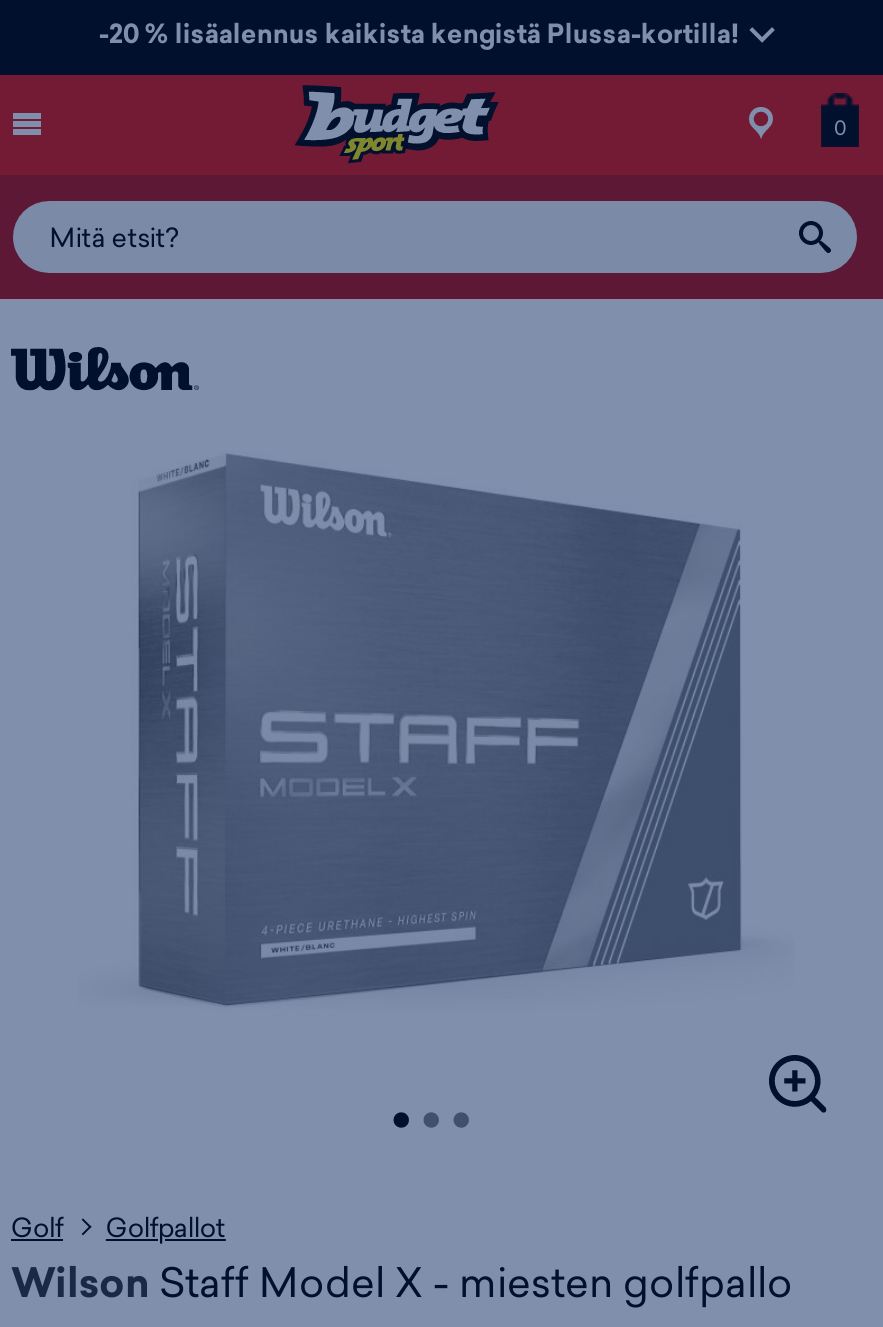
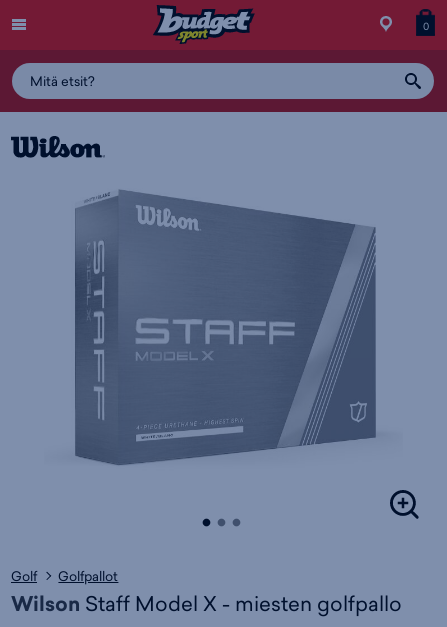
- -20 % lisäalennus kaikista kengistä Plussa-kortilla!
